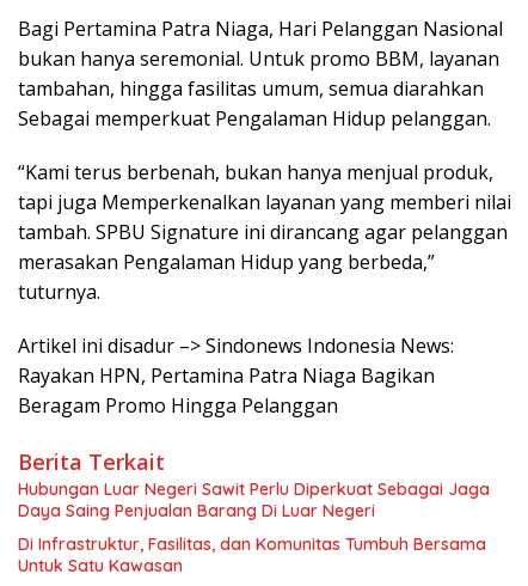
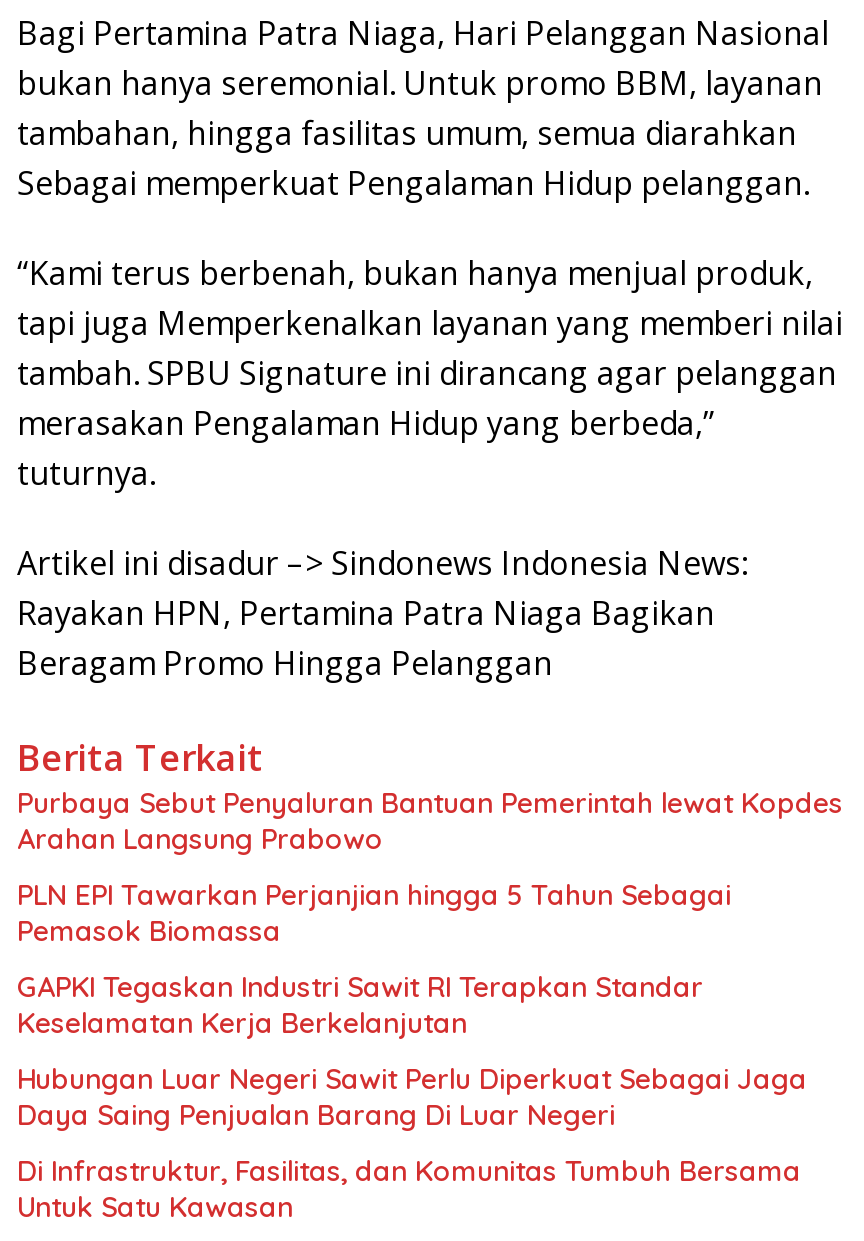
+ Purbaya Sebut Penyaluran Bantuan Pemerintah lewat Kopdes
+ Arahan Langsung Prabowo
+ PLN EPI Tawarkan Perjanjian hingga 5 Tahun Sebagai
+ Pemasok Biomassa
+ GAPKI Tegaskan Industri Sawit RI Terapkan Standar
+ Keselamatan Kerja Berkelanjutan
